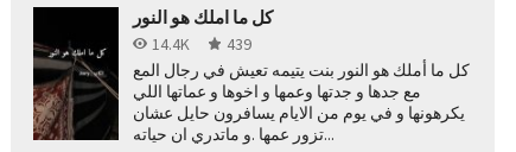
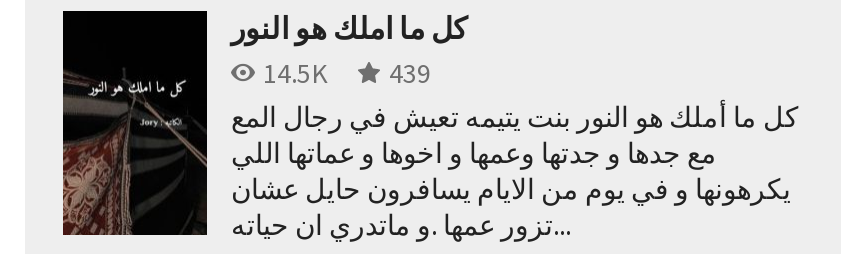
- 14.4K 439
+ 14.5K 439
